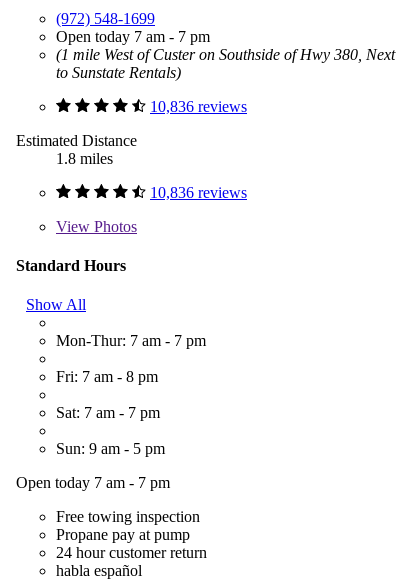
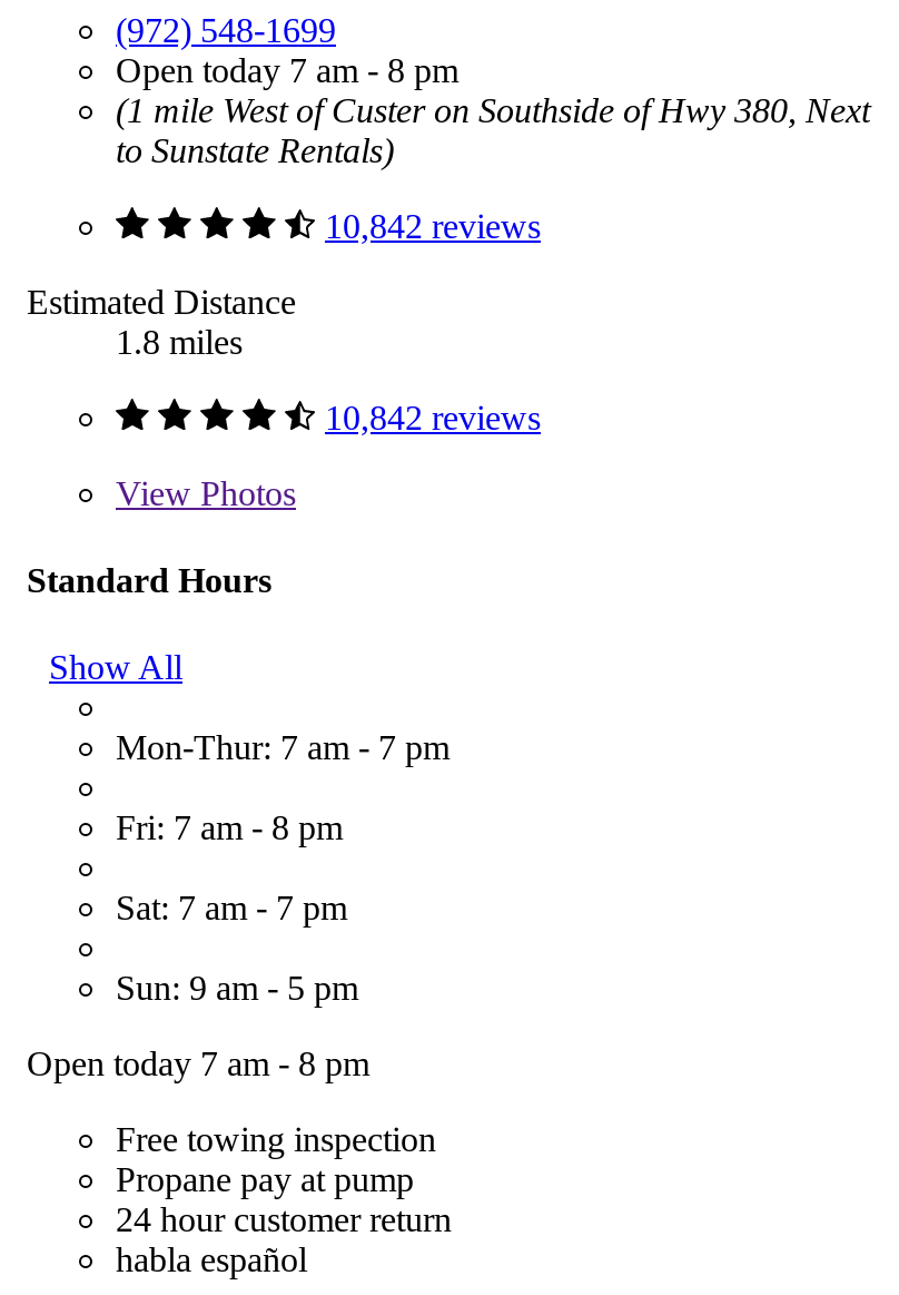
- Open today 7 am - 7 pm
+ Open today 7 am - 8 pm

- 10,836 reviews
+ 10,842 reviews

- 10,836 reviews
+ 10,842 reviews

- Open today 7 am - 7 pm
+ Open today 7 am - 8 pm
